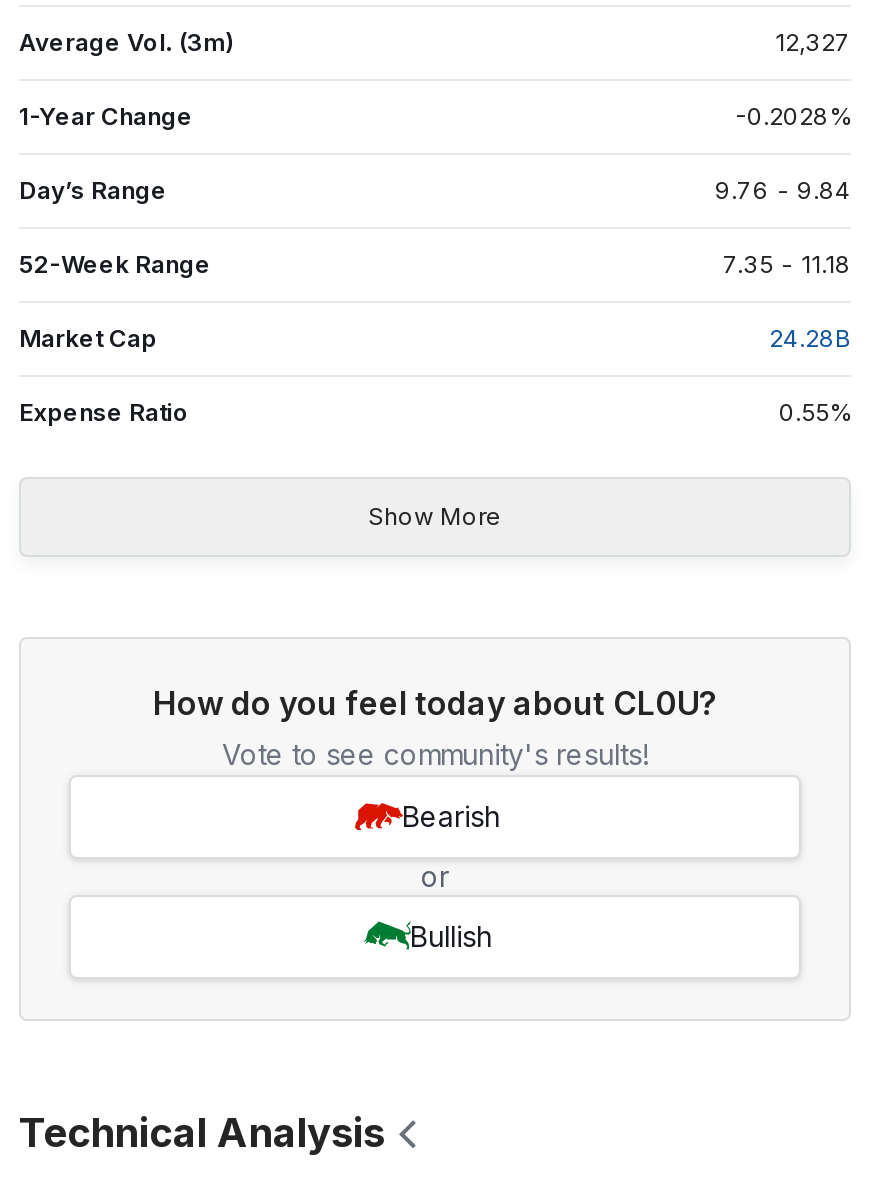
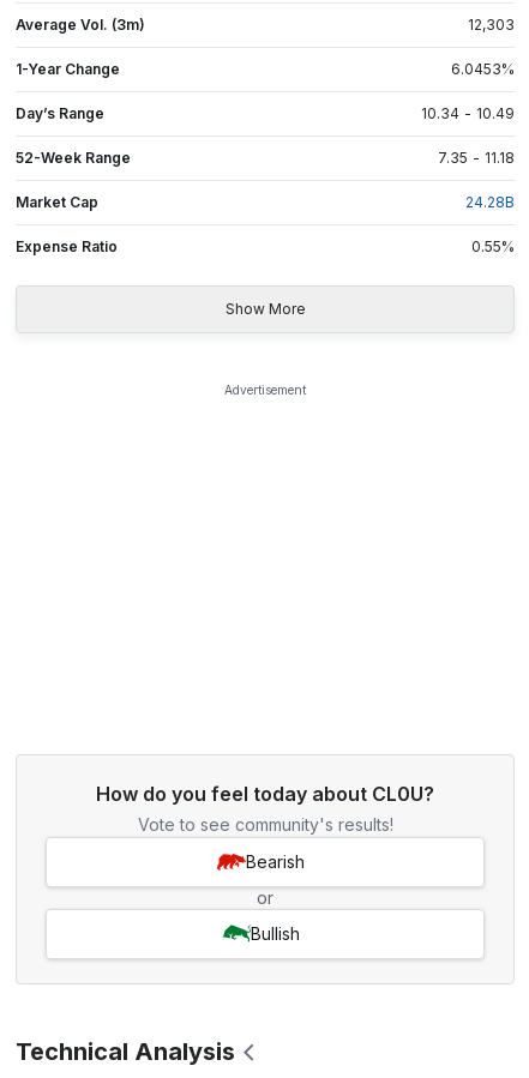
- 12,327
+ 12,303

- -0.2028%
+ 6.0453%

- 9.76 - 9.84
+ 10.34 - 10.49

+ Advertisement
